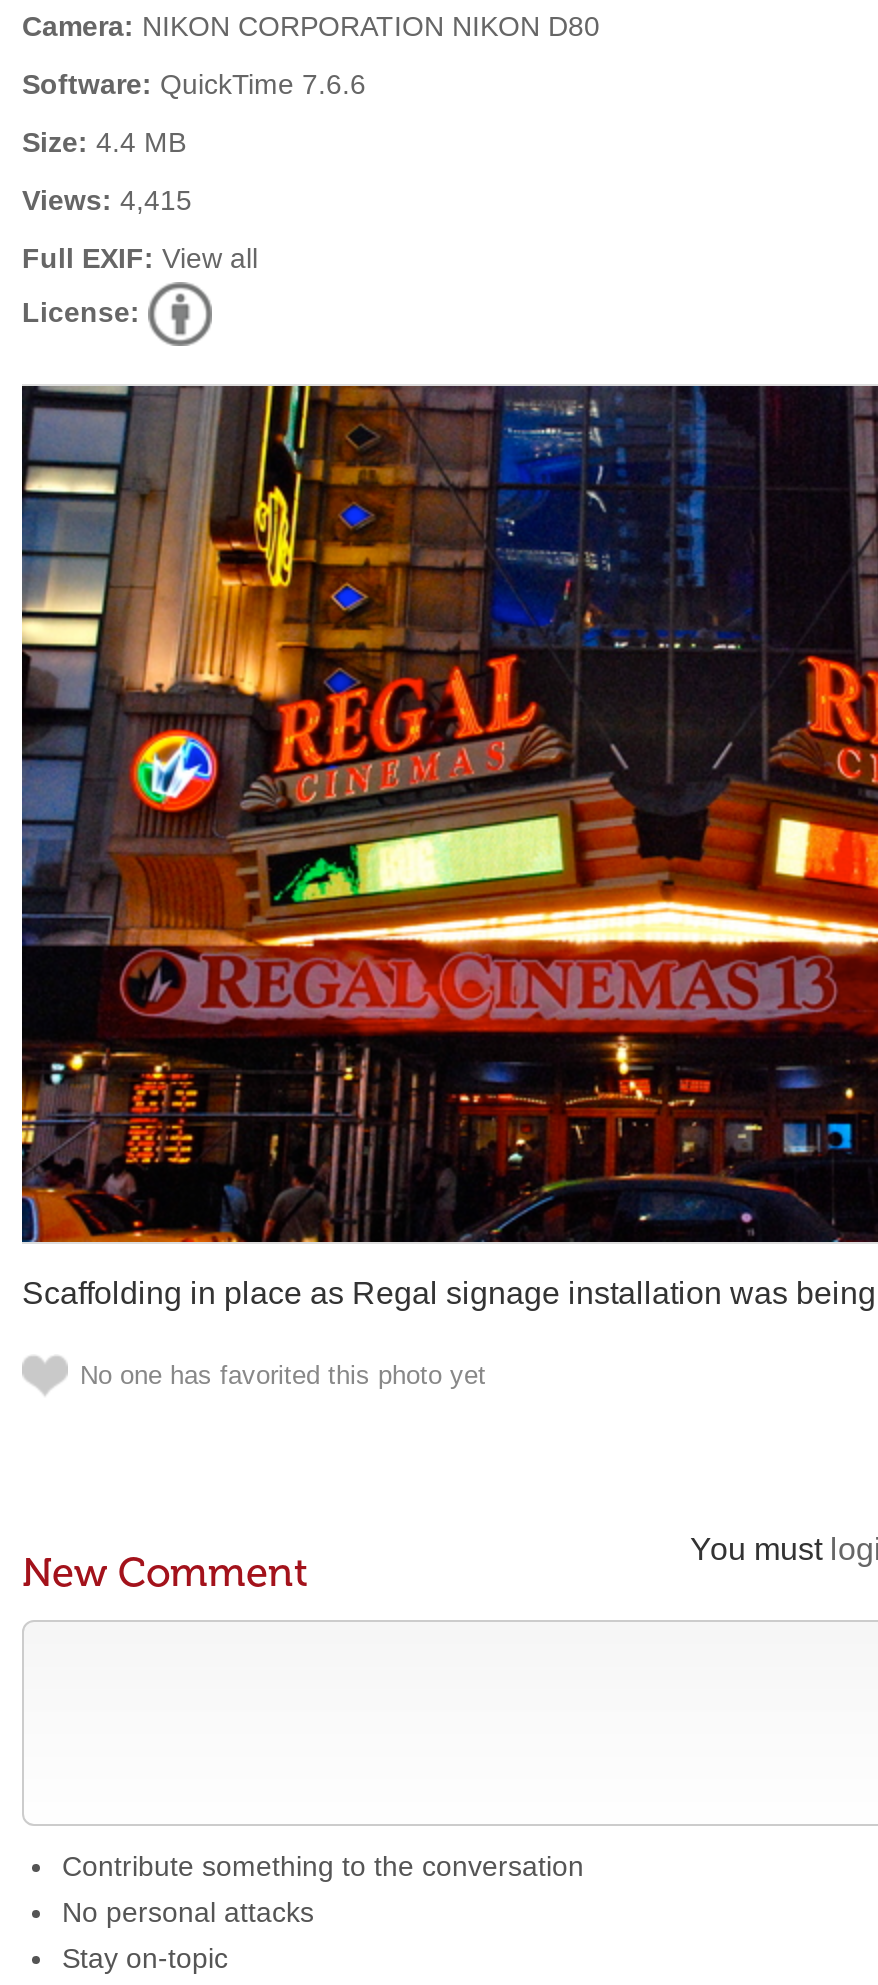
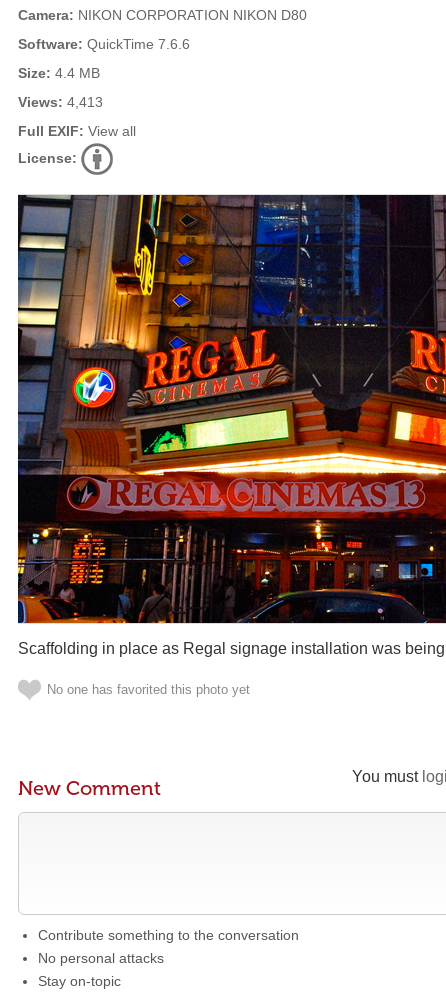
- Views: 4,415
+ Views: 4,413
